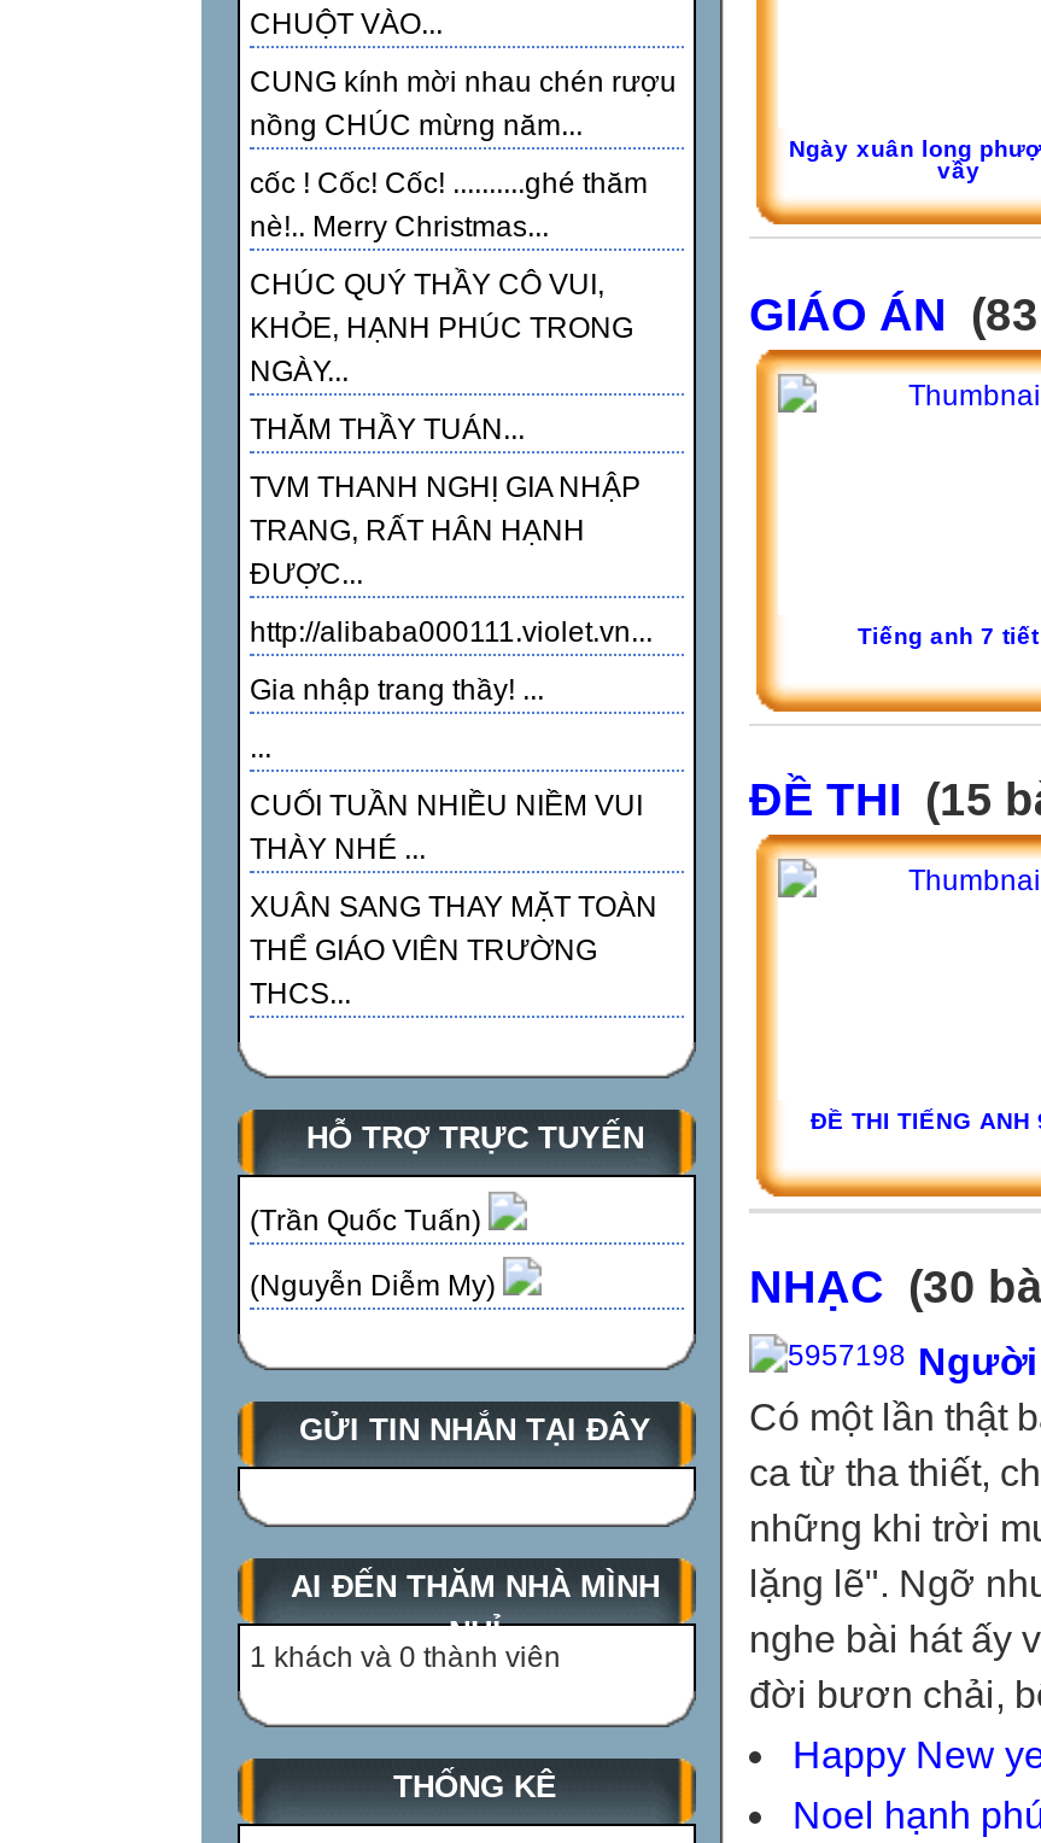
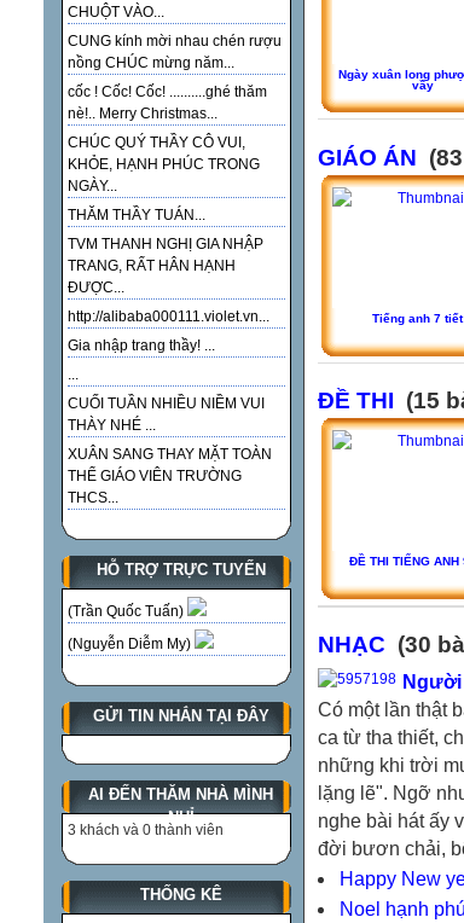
- 1 khách và 0 thành viên
+ 3 khách và 0 thành viên
